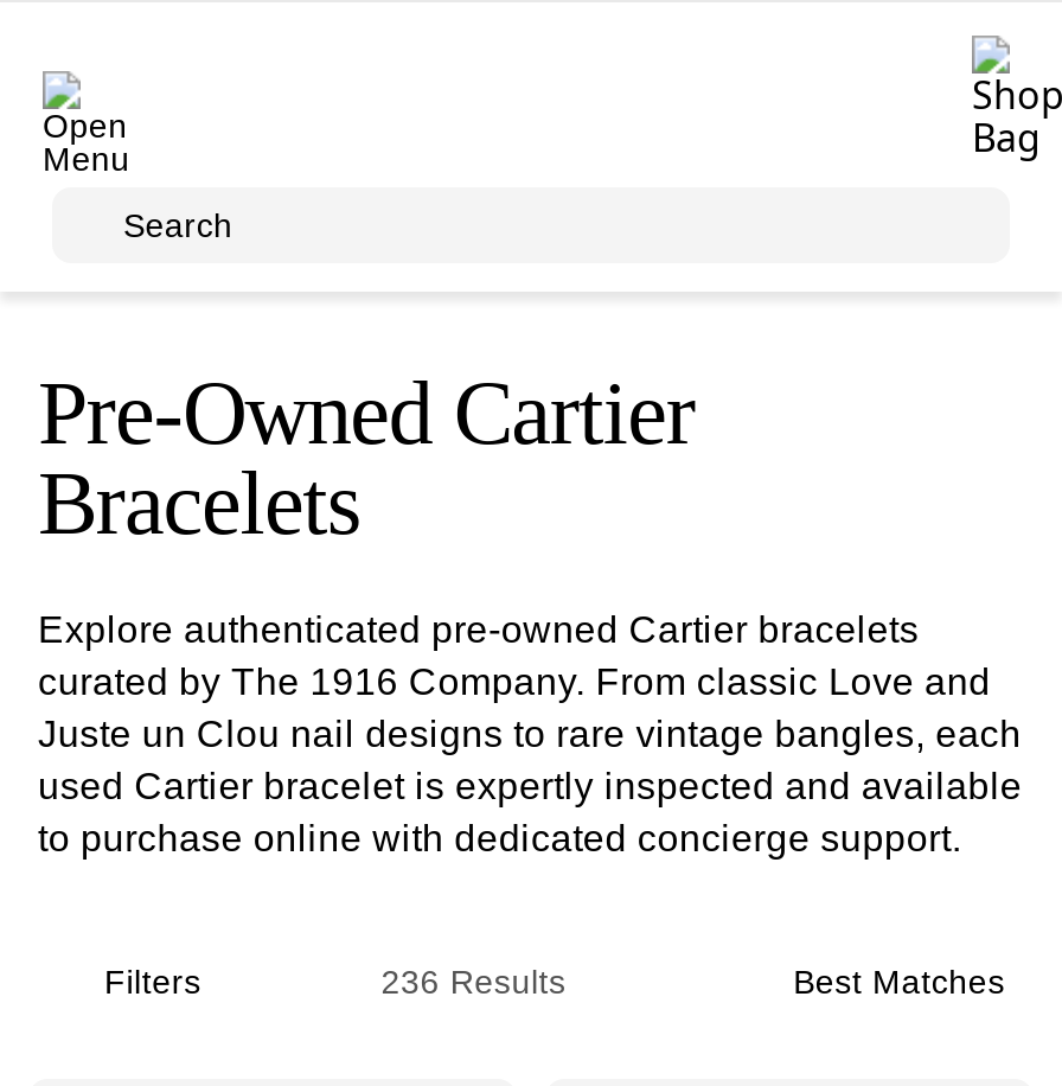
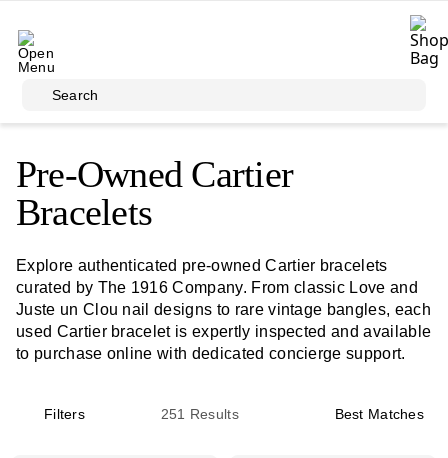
- 236 Results
+ 251 Results
